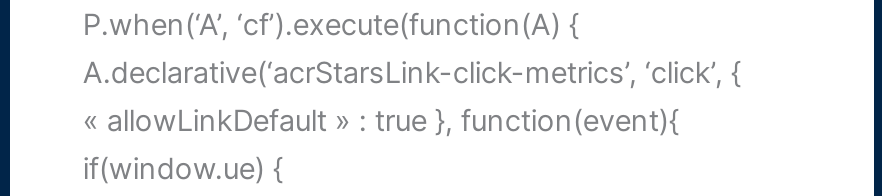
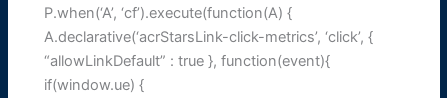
- « allowLinkDefault » : true }, function(event){
+ “allowLinkDefault” : true }, function(event){
